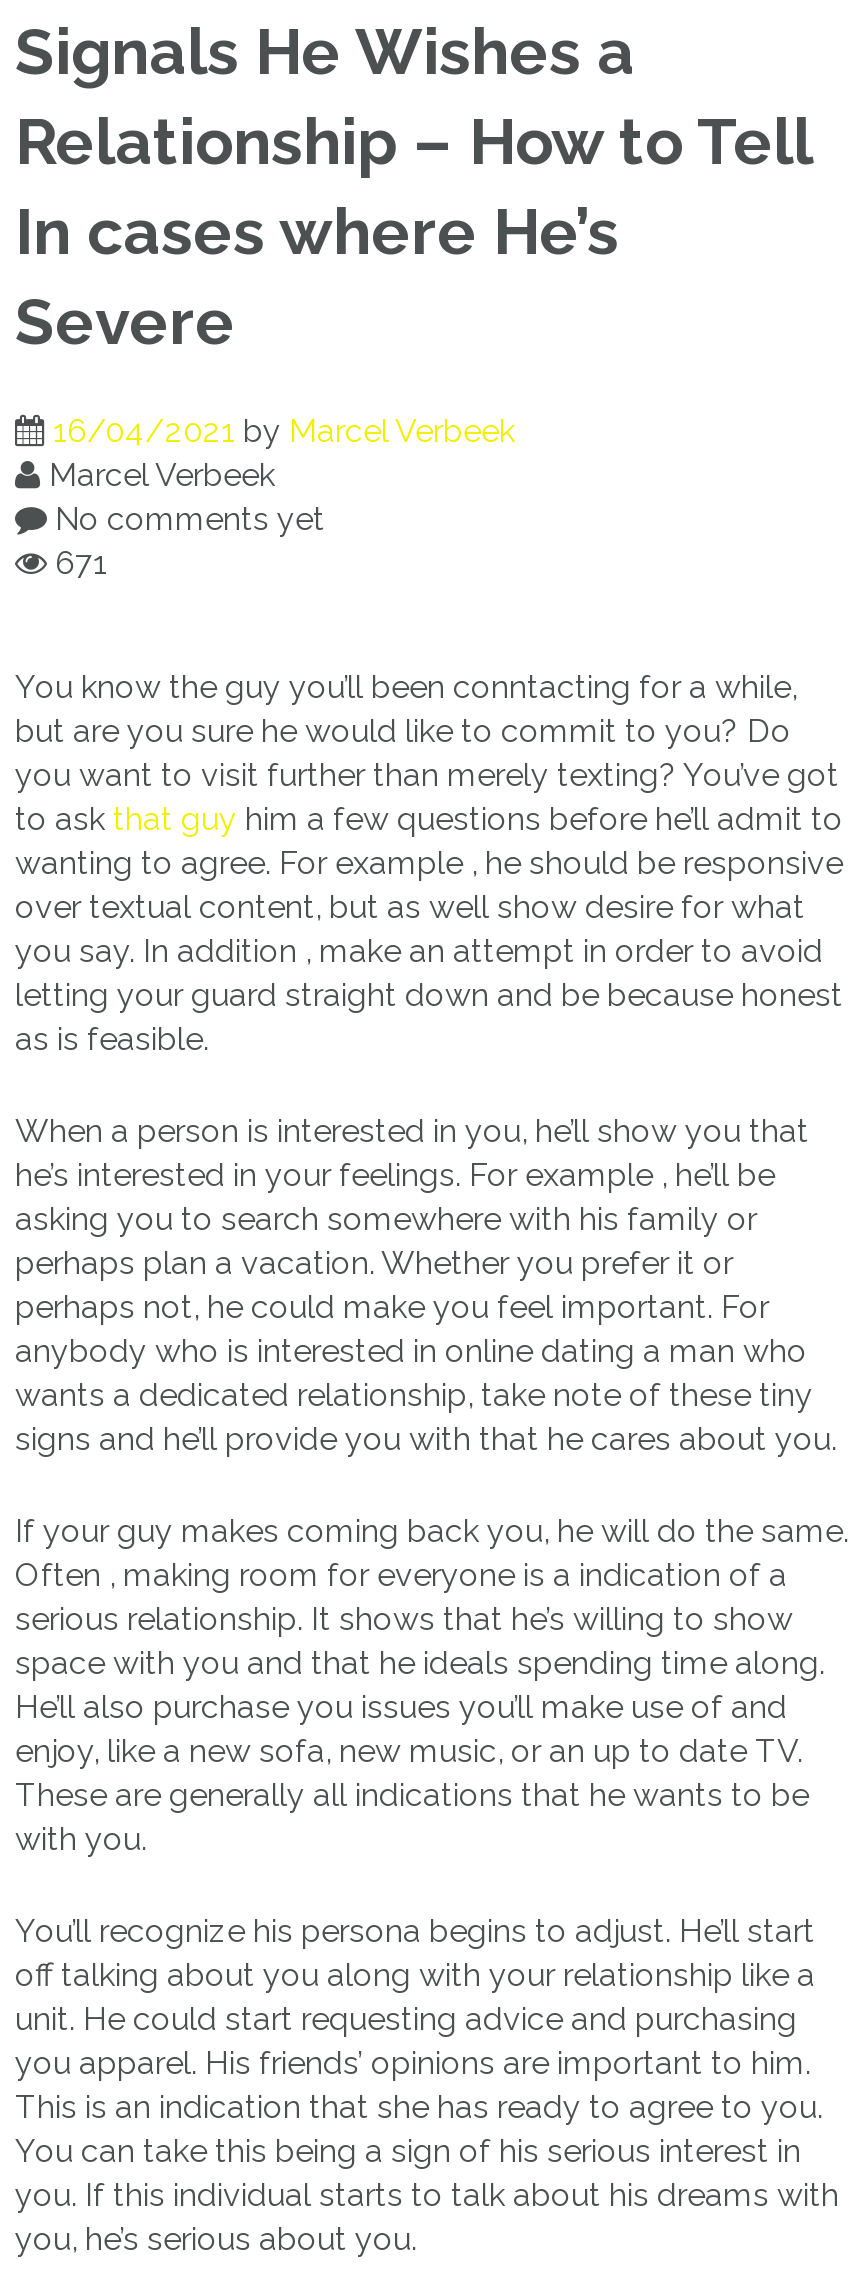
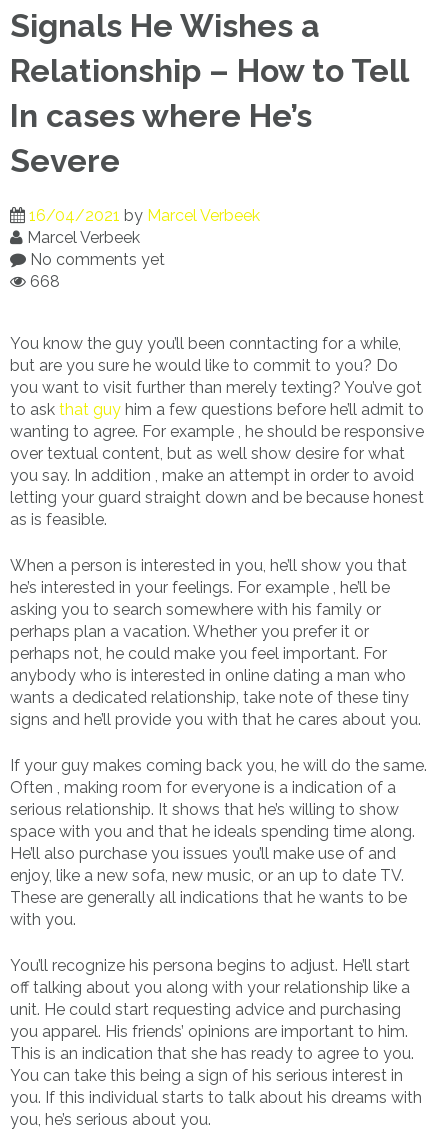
- 671
+ 668
